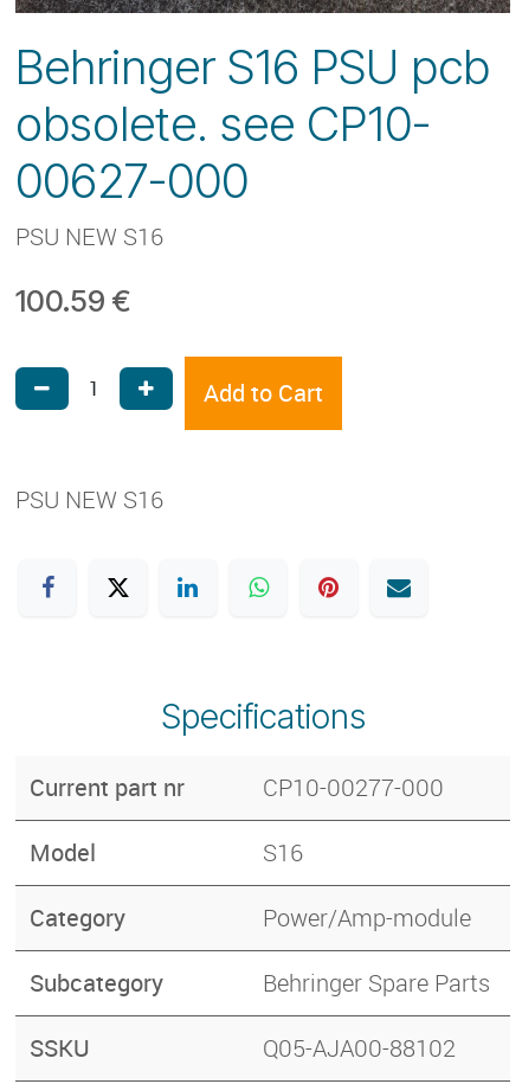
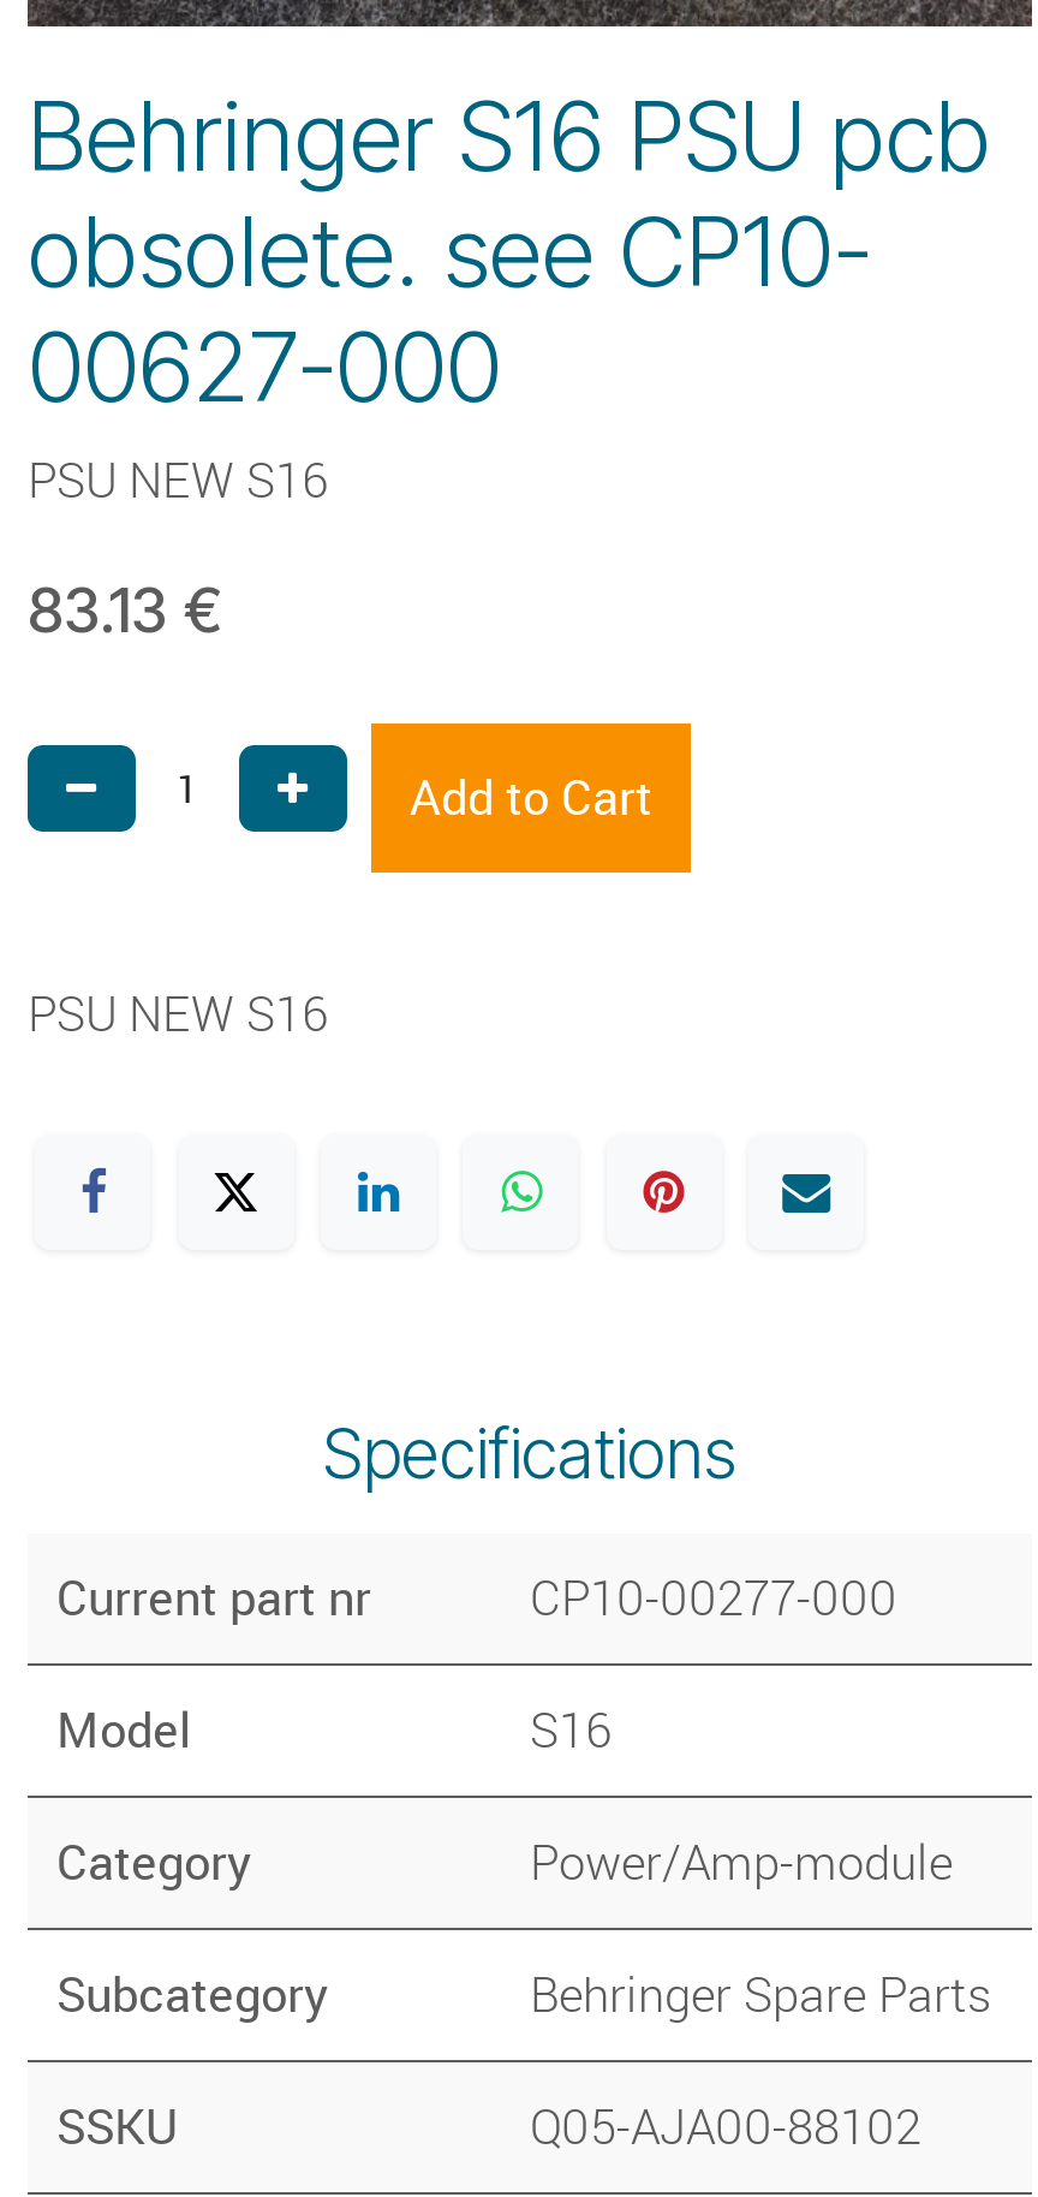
- 100.59 €
+ 83.13 €
